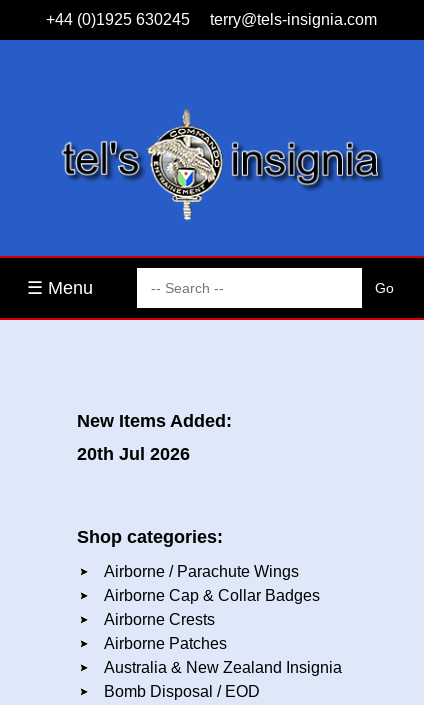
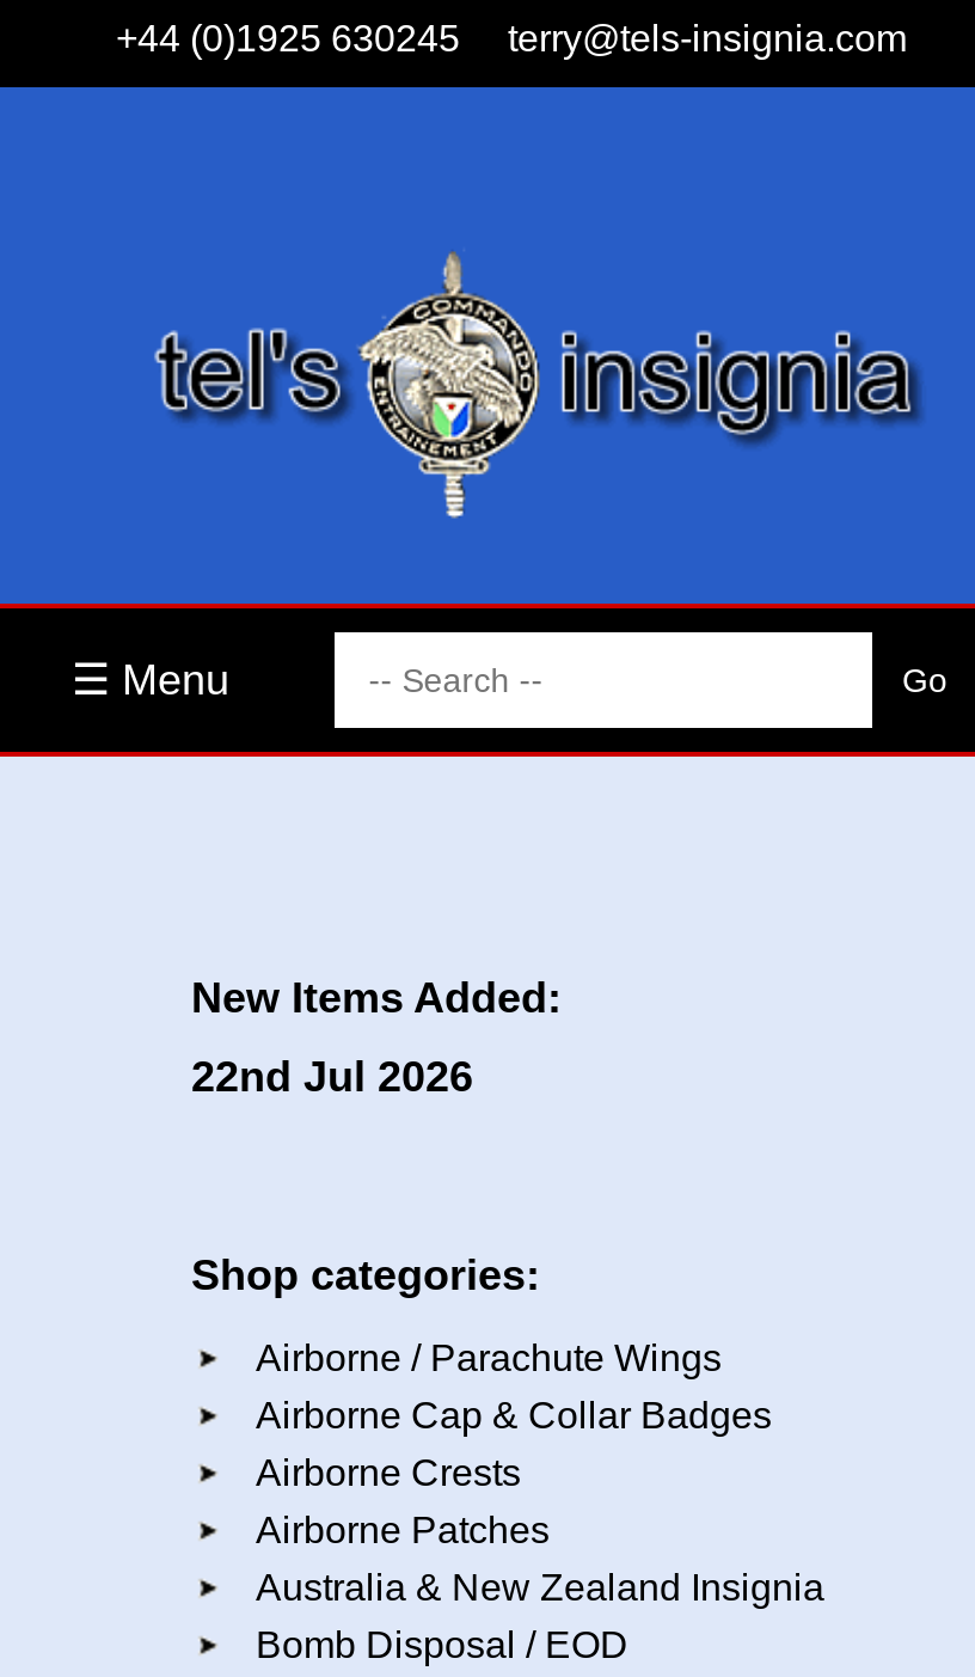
- 20th Jul 2026
+ 22nd Jul 2026
